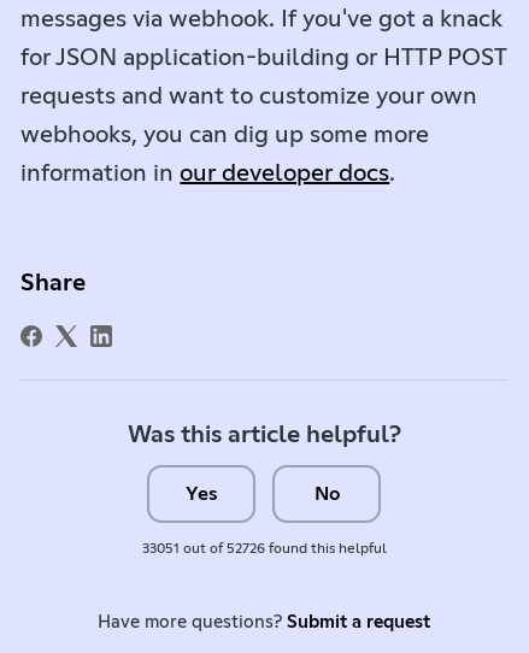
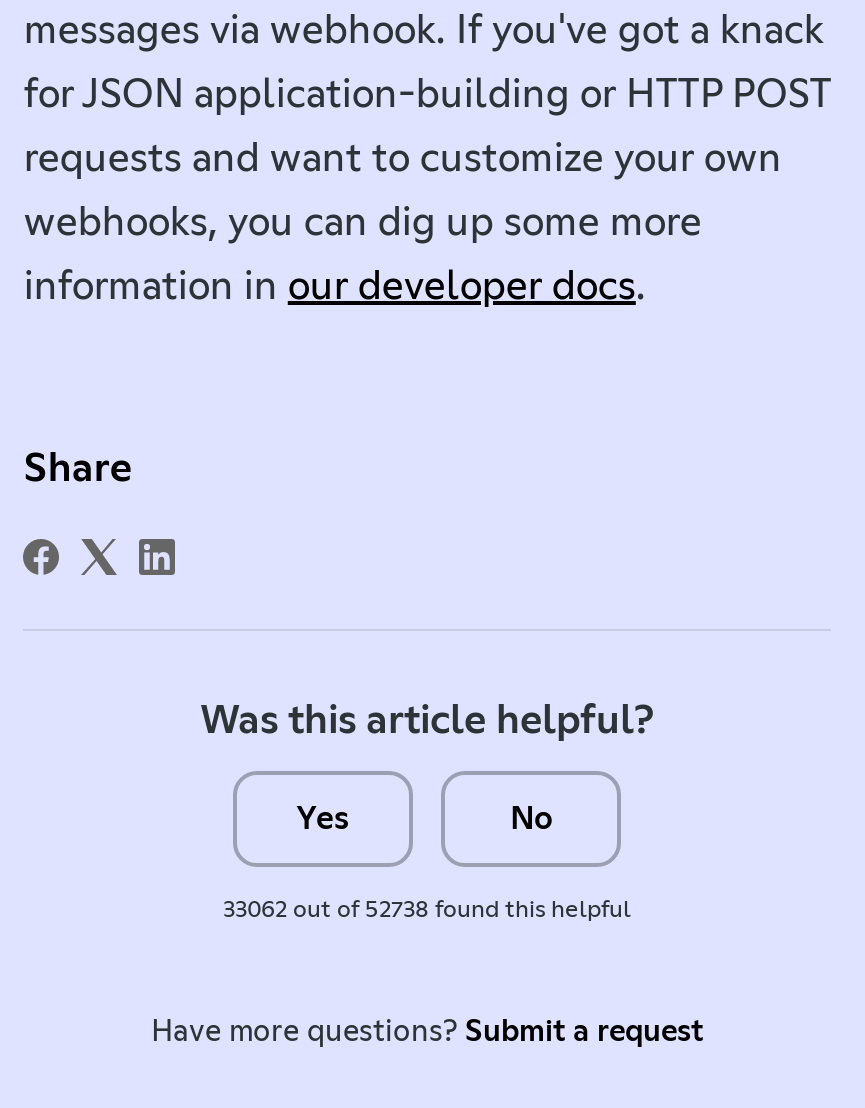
- 33051 out of 52726 found this helpful
+ 33062 out of 52738 found this helpful
